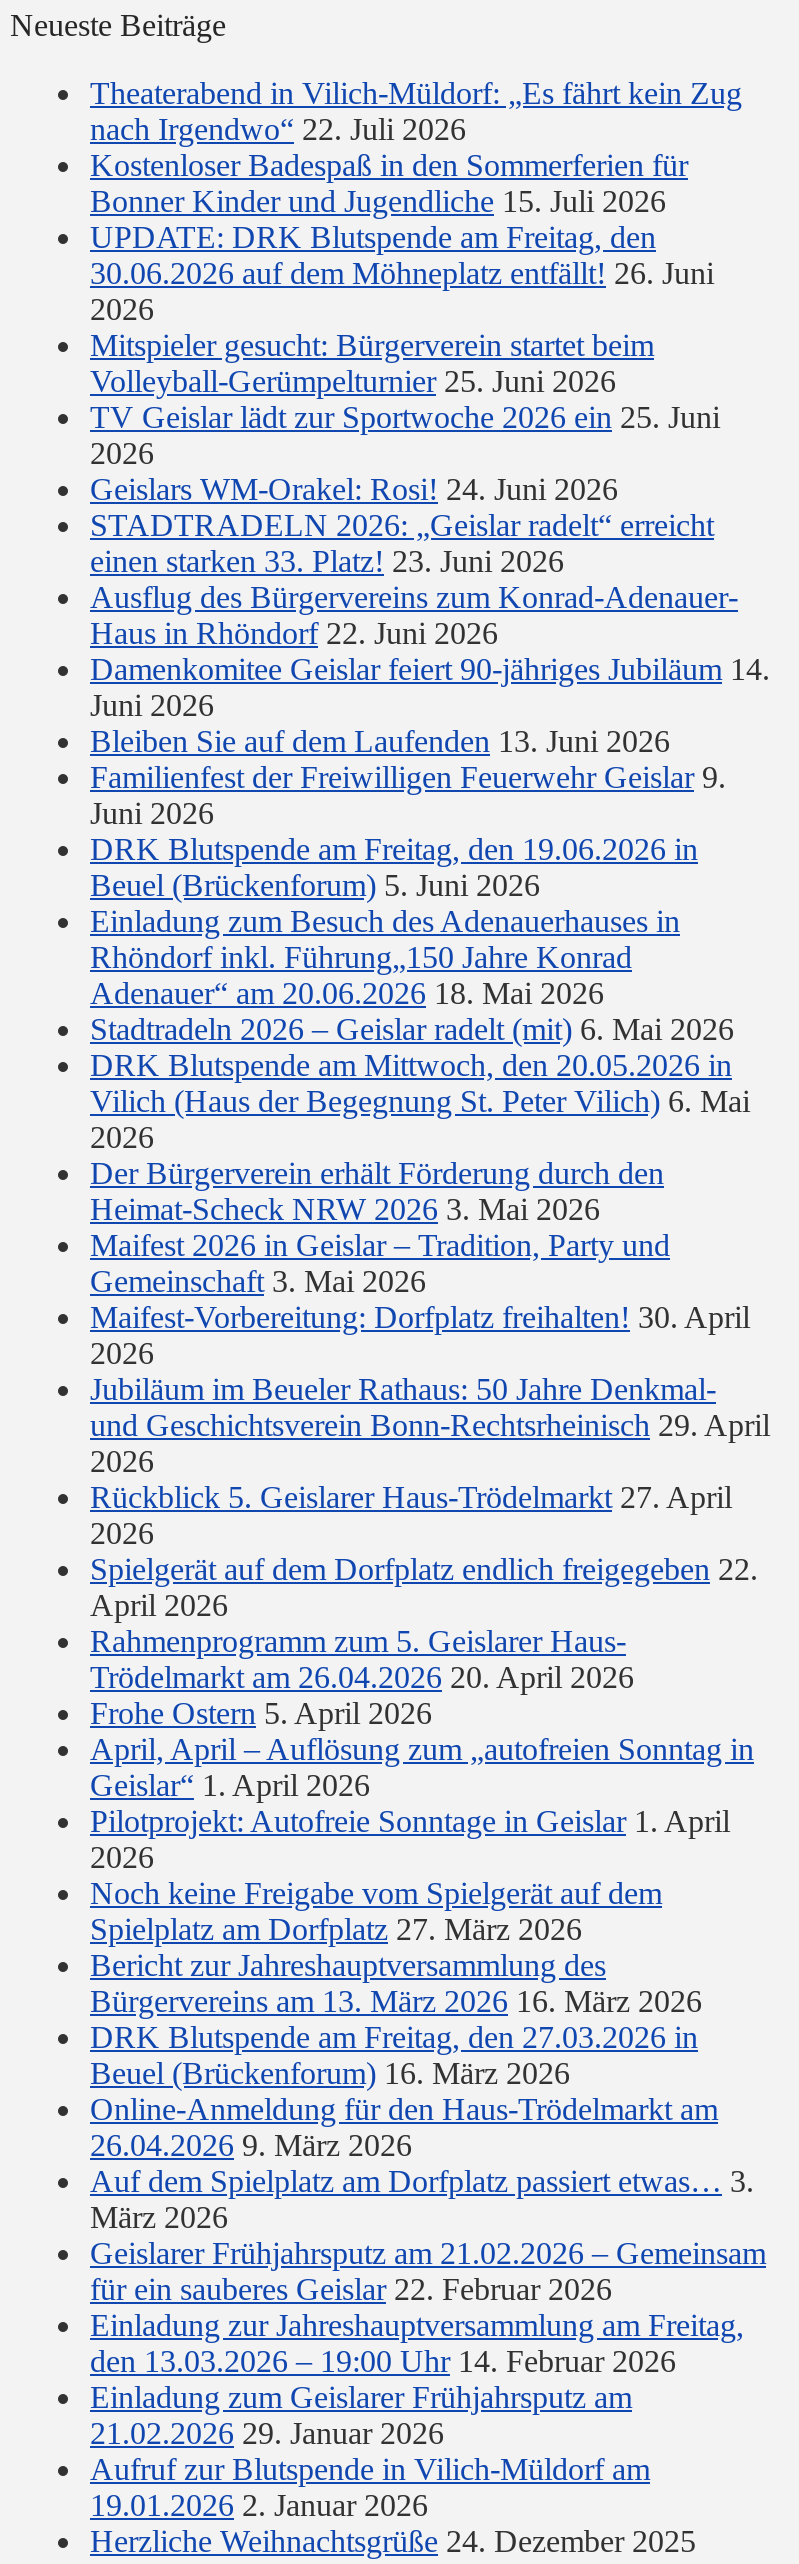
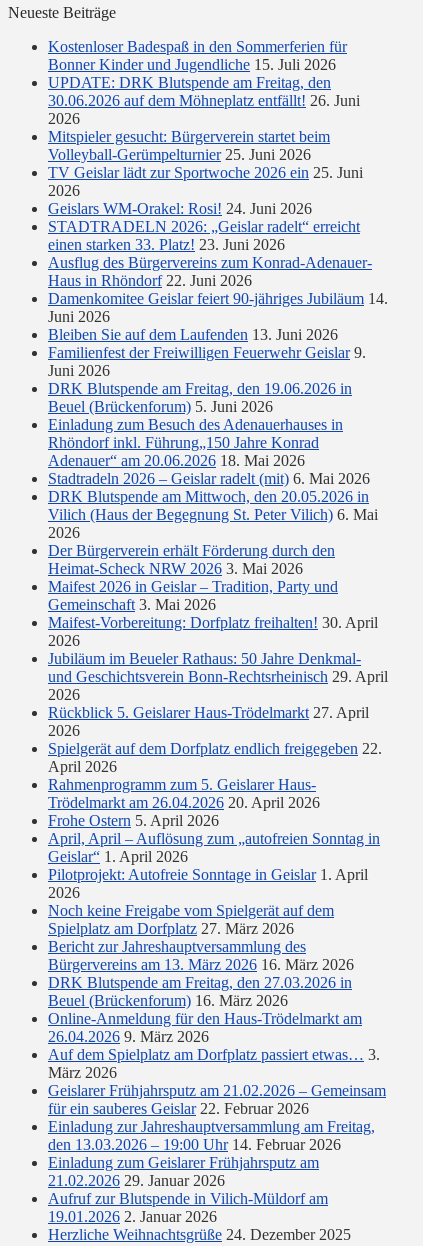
- Theaterabend in Vilich-Müldorf: „Es fährt kein Zug
- nach Irgendwo“ 22. Juli 2026
